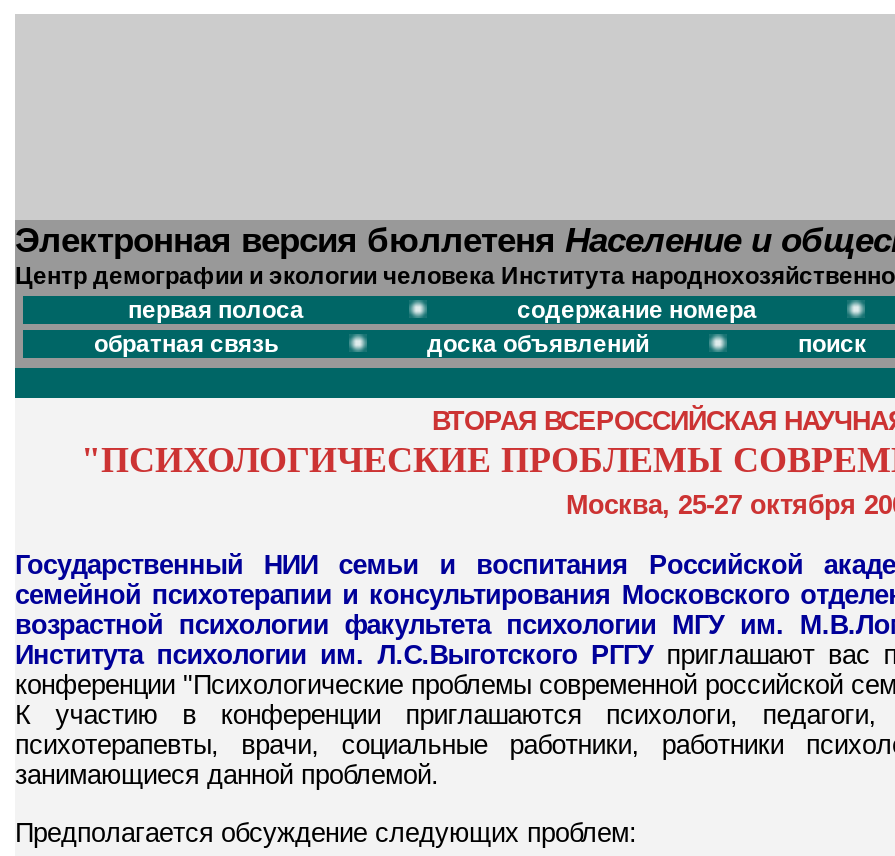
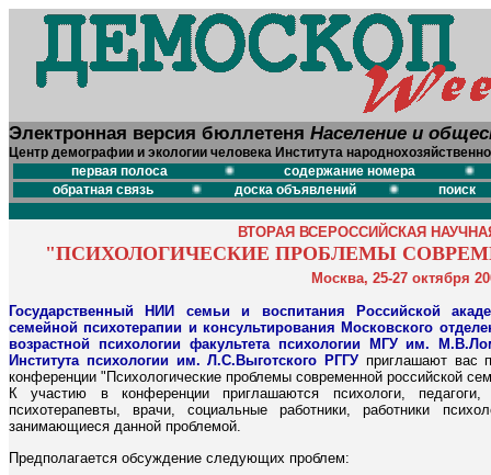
+ [image]
